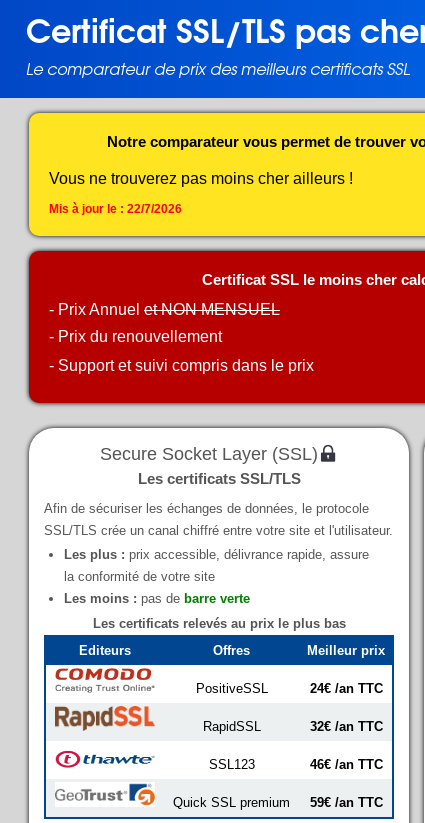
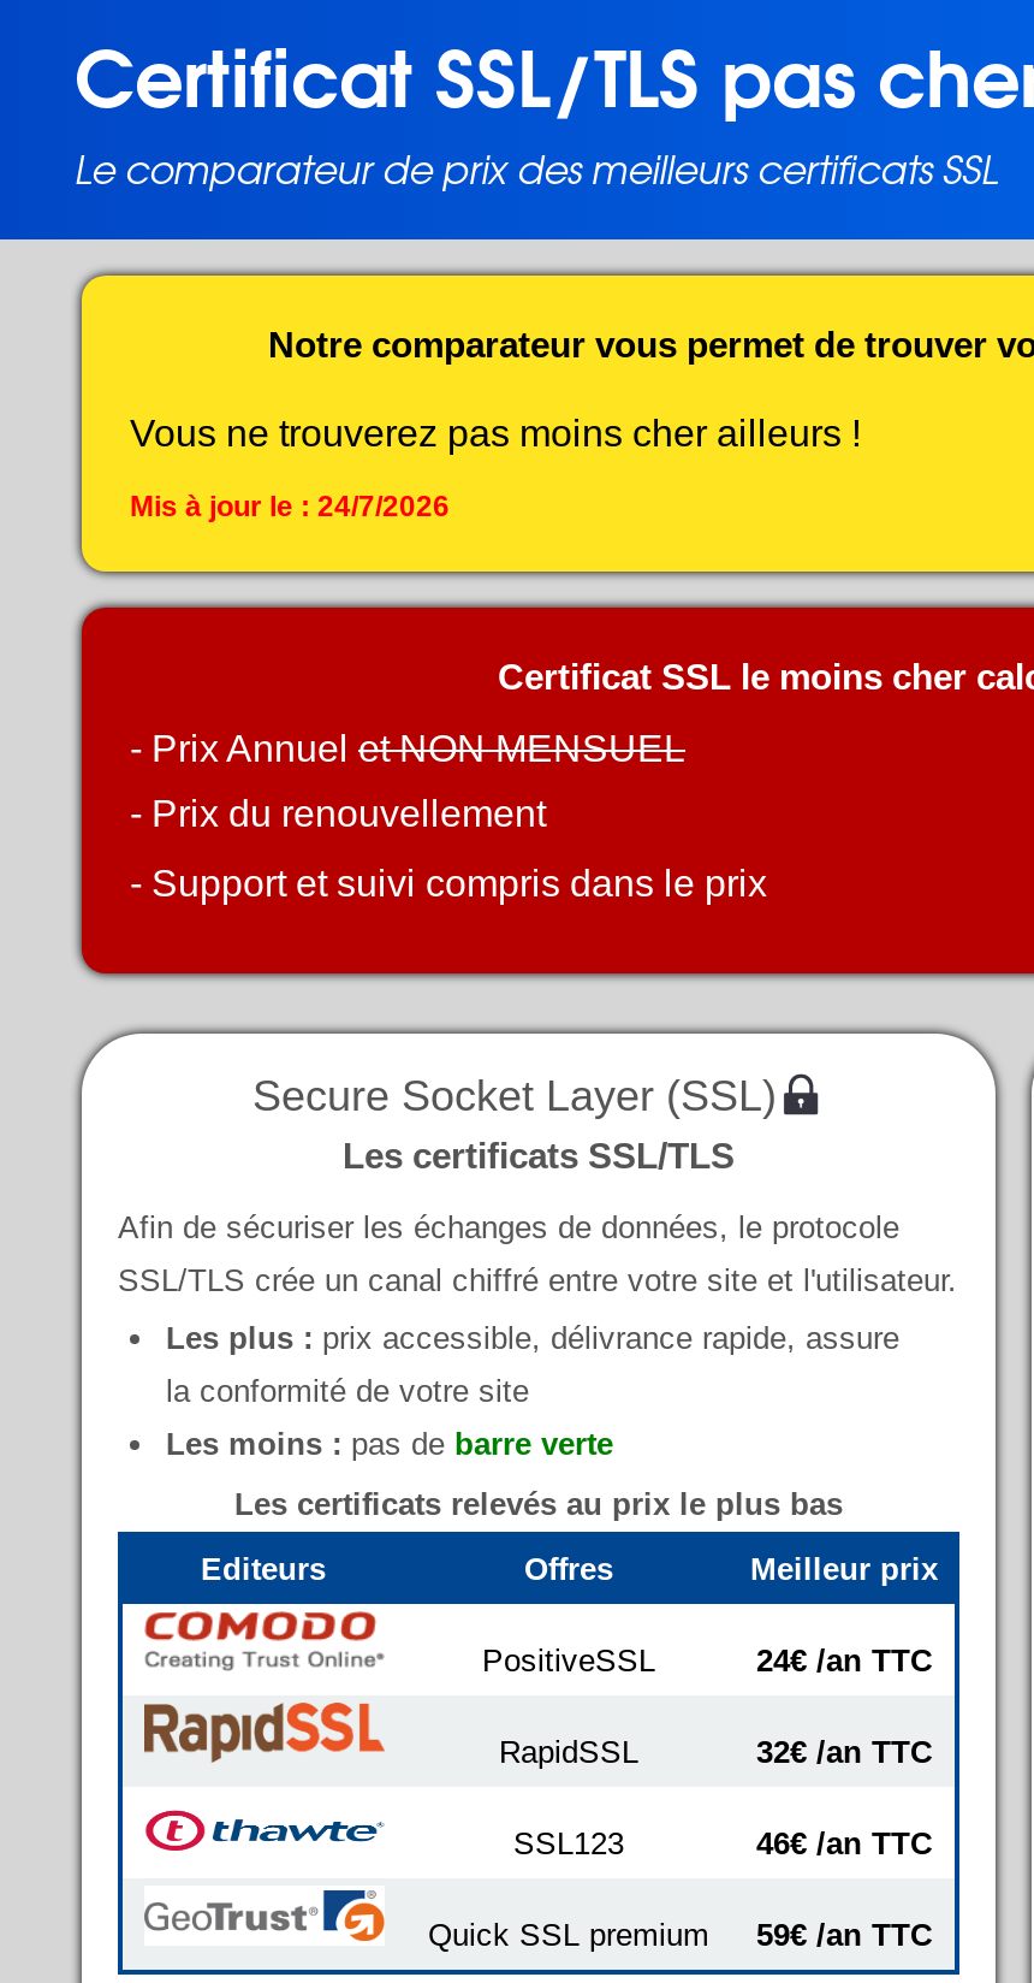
- Mis à jour le : 22/7/2026
+ Mis à jour le : 24/7/2026
